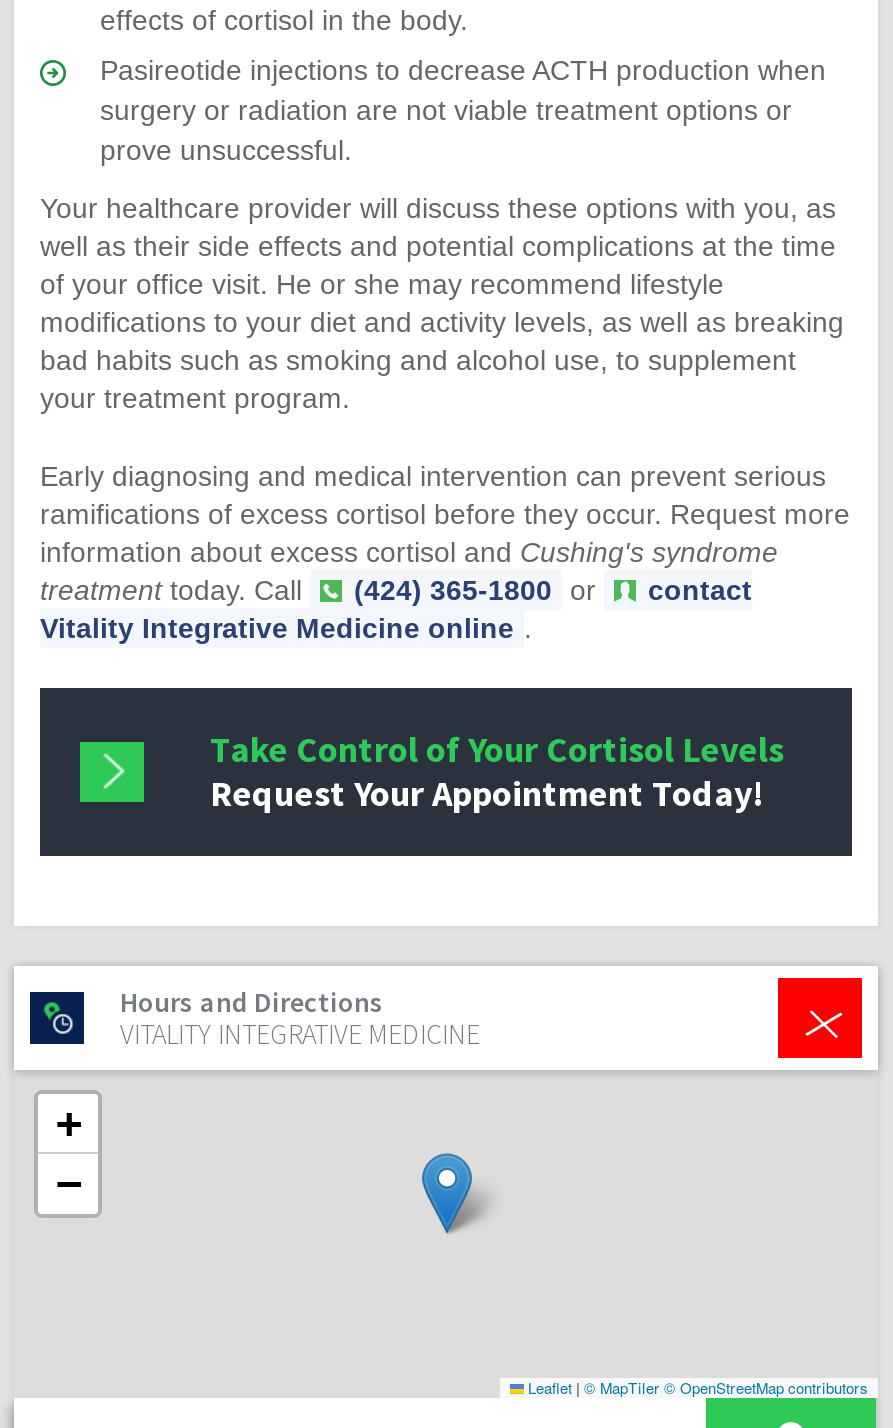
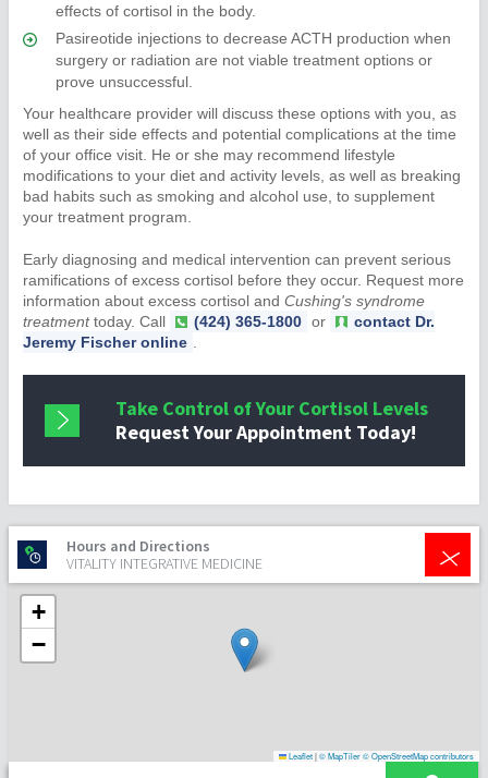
- contact
- Vitality Integrative Medicine online .
+ contact Dr.
+ Jeremy Fischer online .
